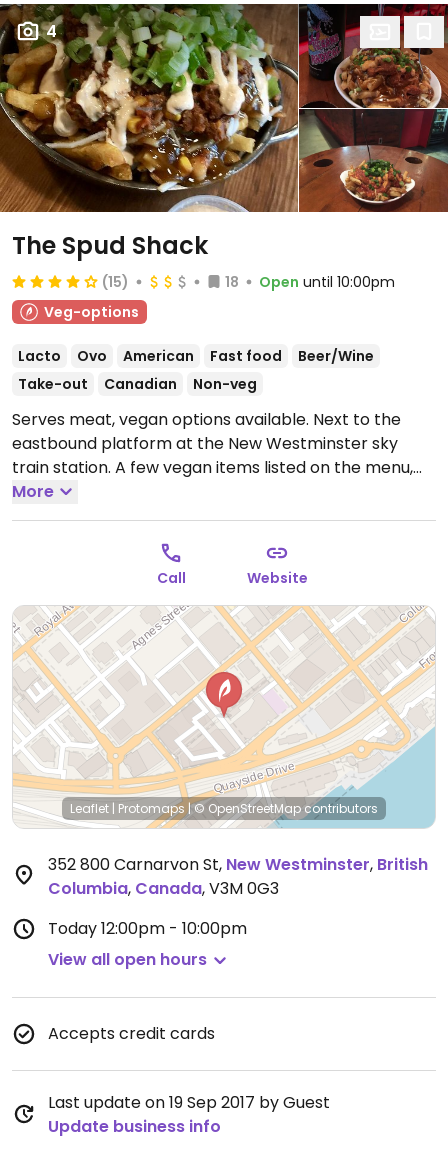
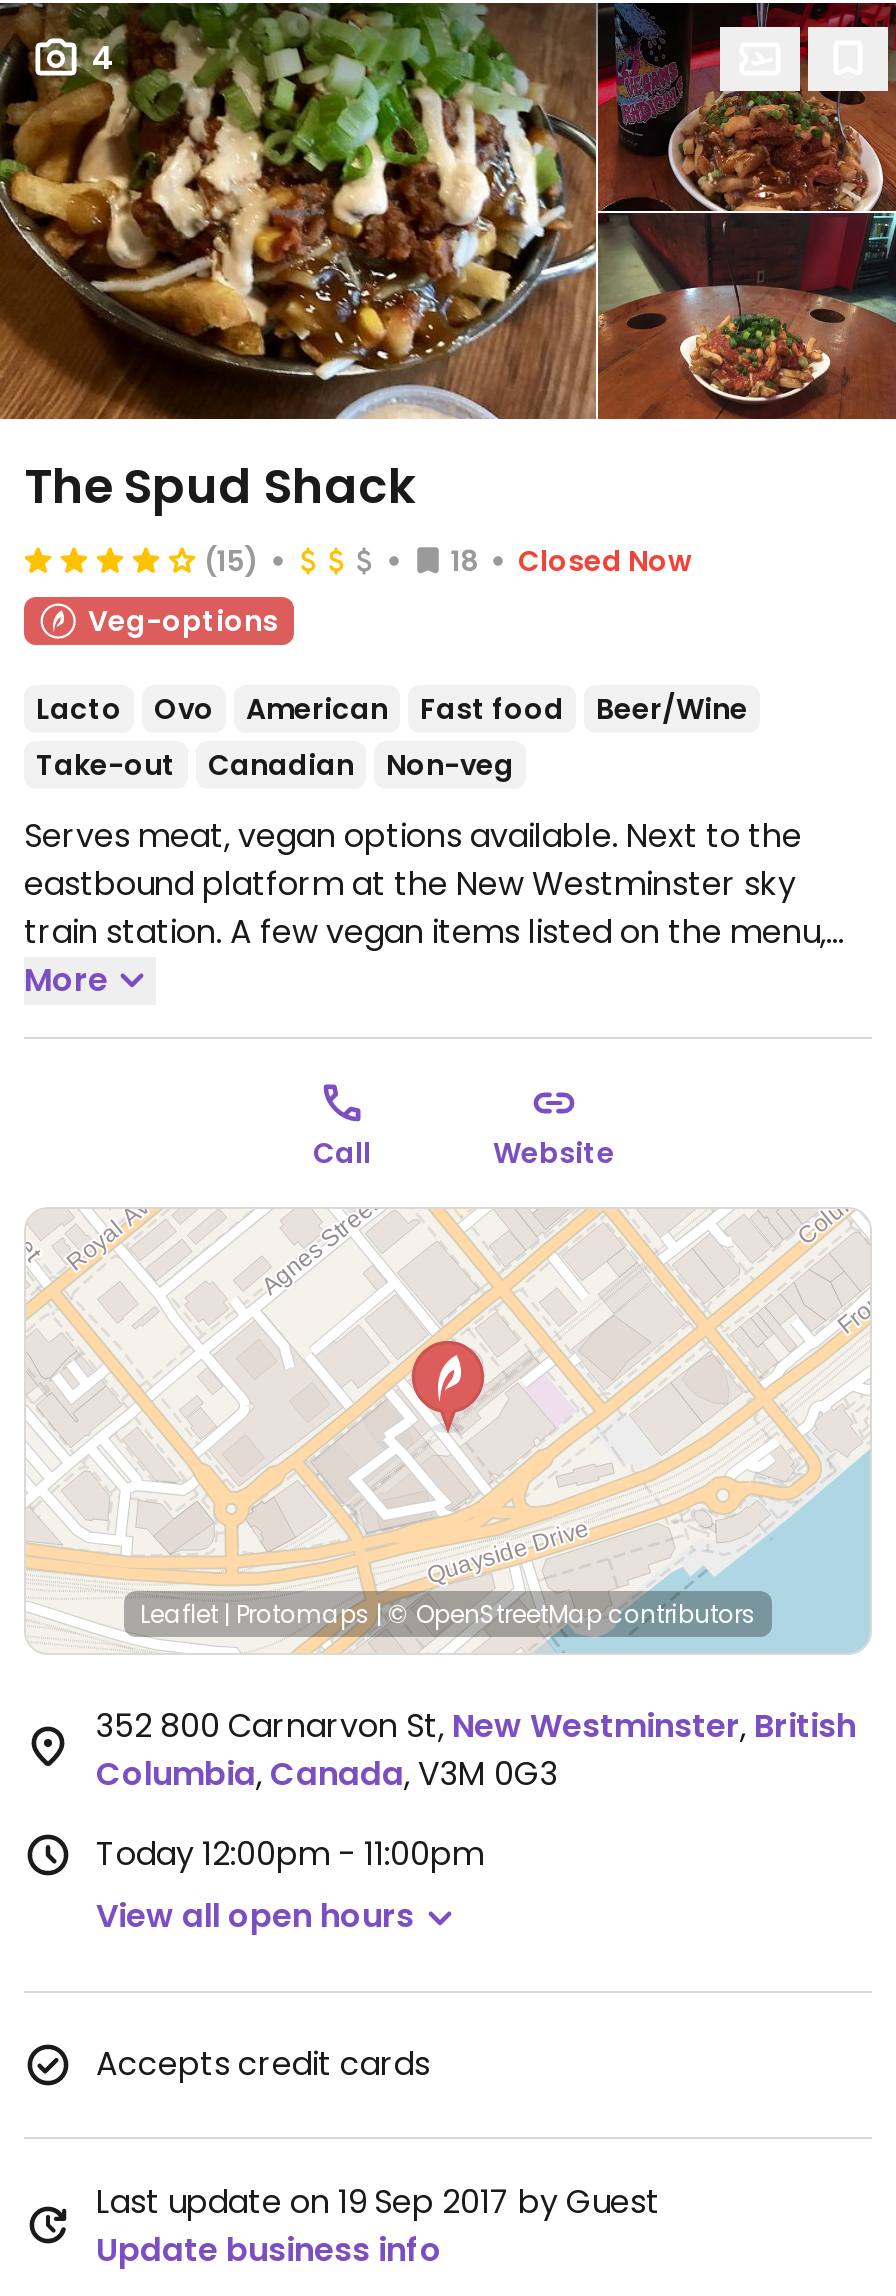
- Open until 10:00pm
+ Closed Now

- Today 12:00pm - 10:00pm
+ Today 12:00pm - 11:00pm
